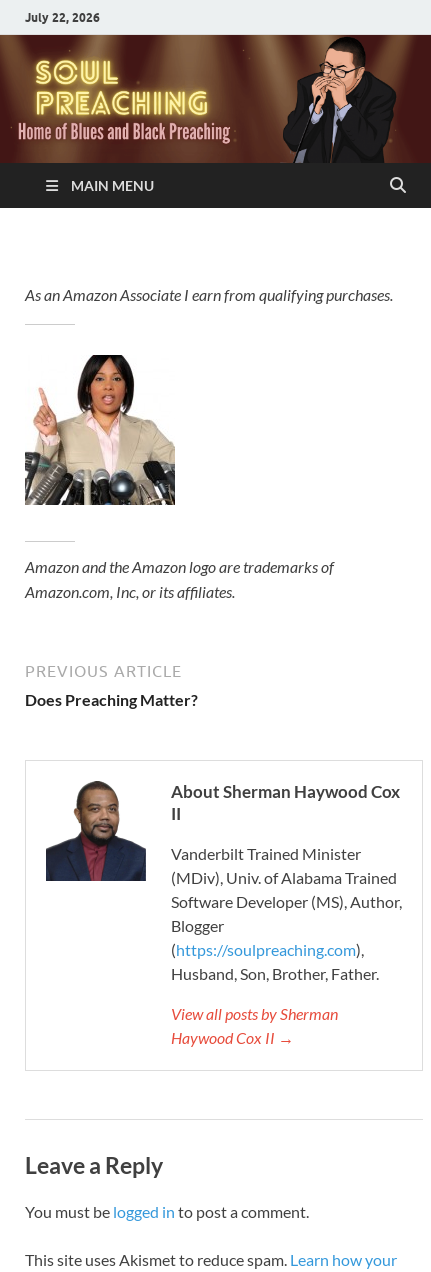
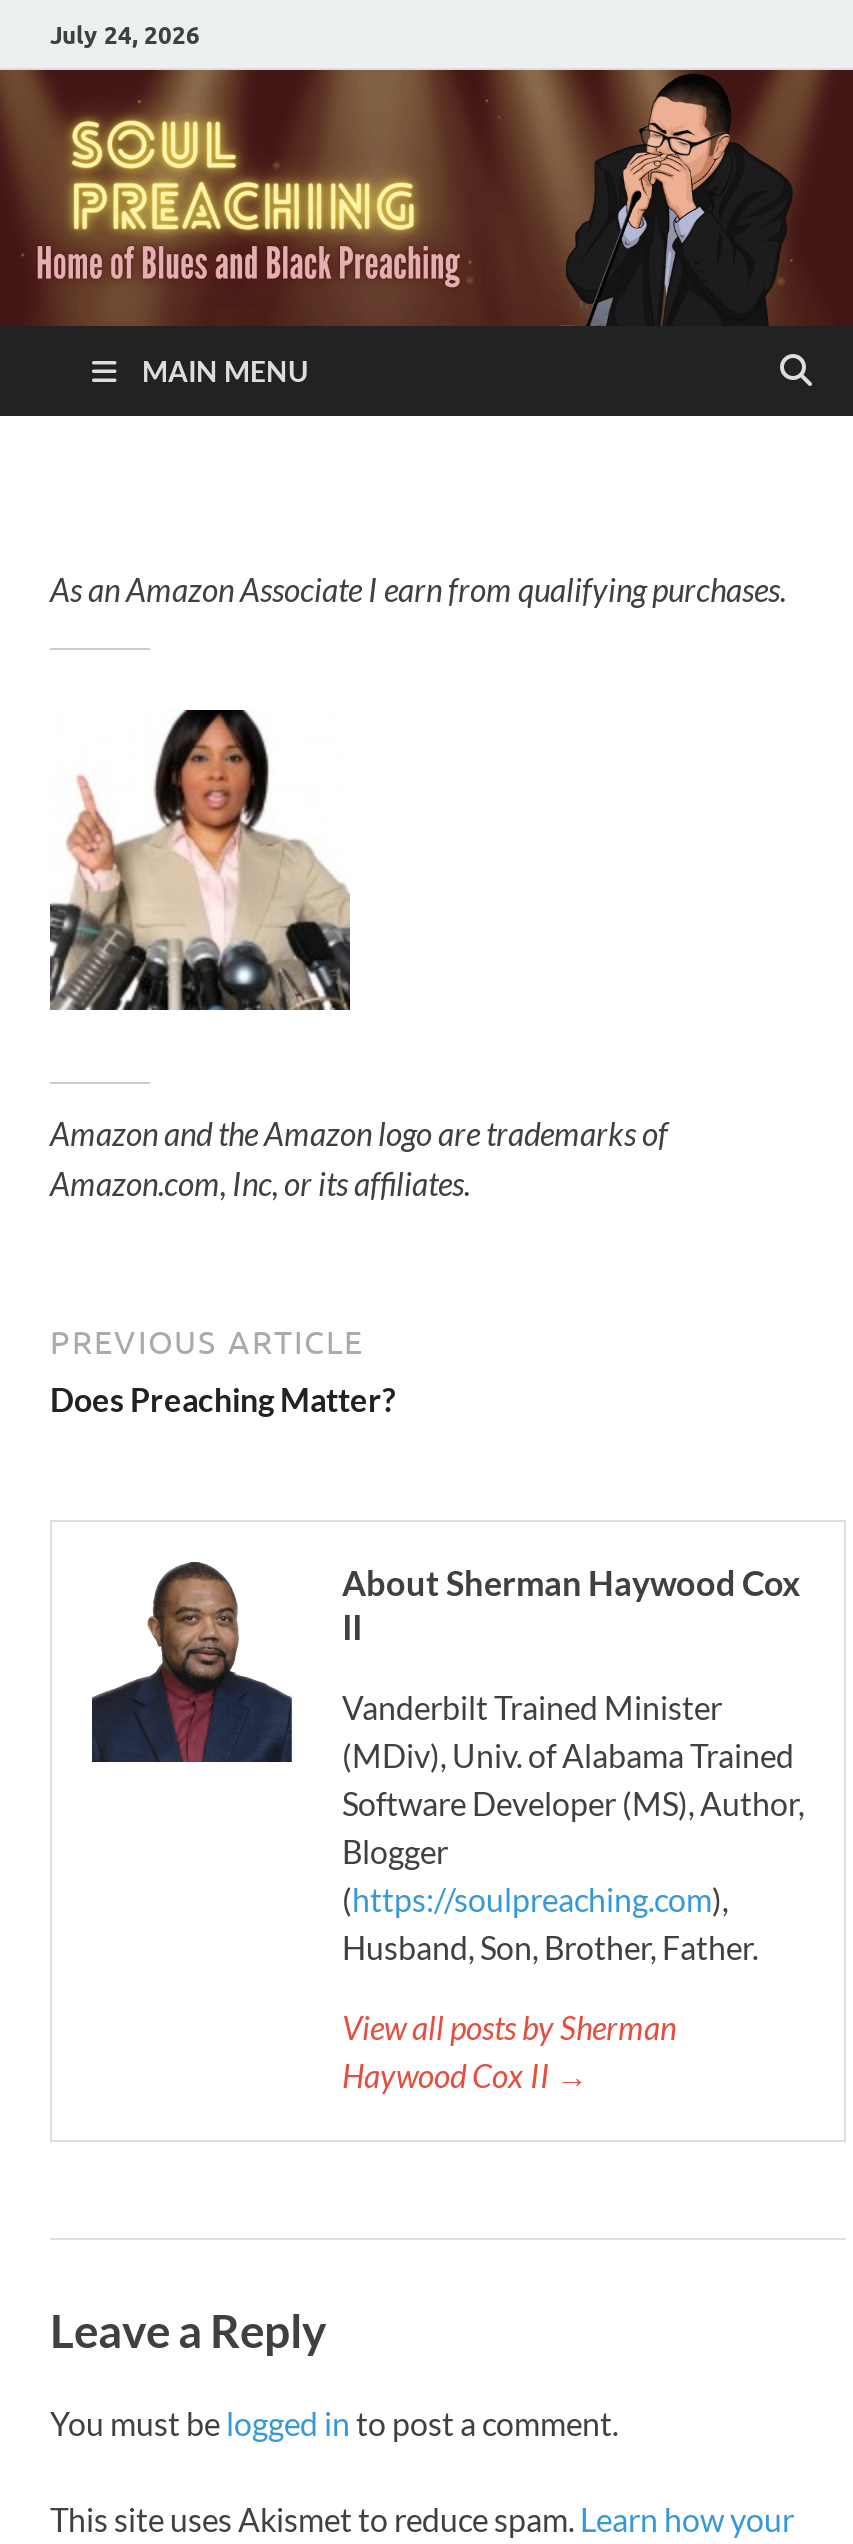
- July 22, 2026
+ July 24, 2026
